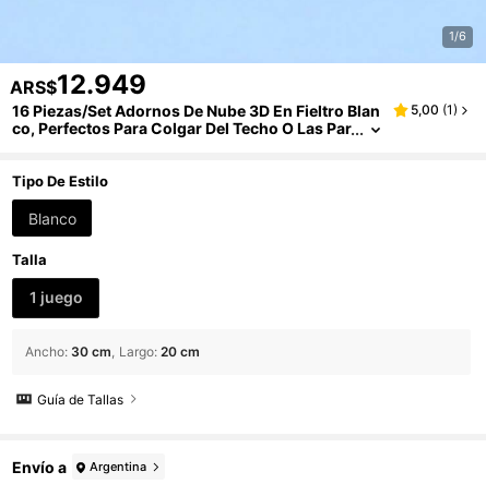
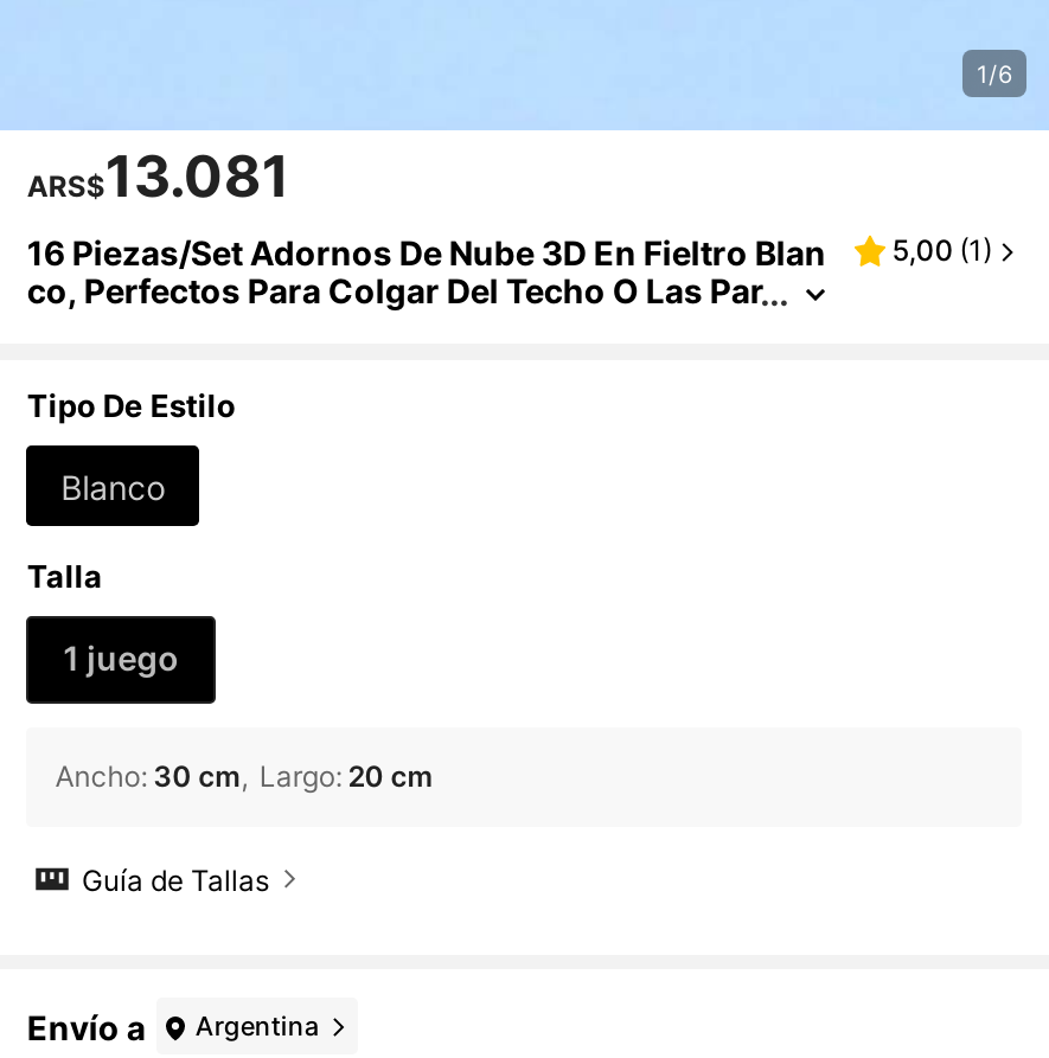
- ARS$12.949
+ ARS$13.081
